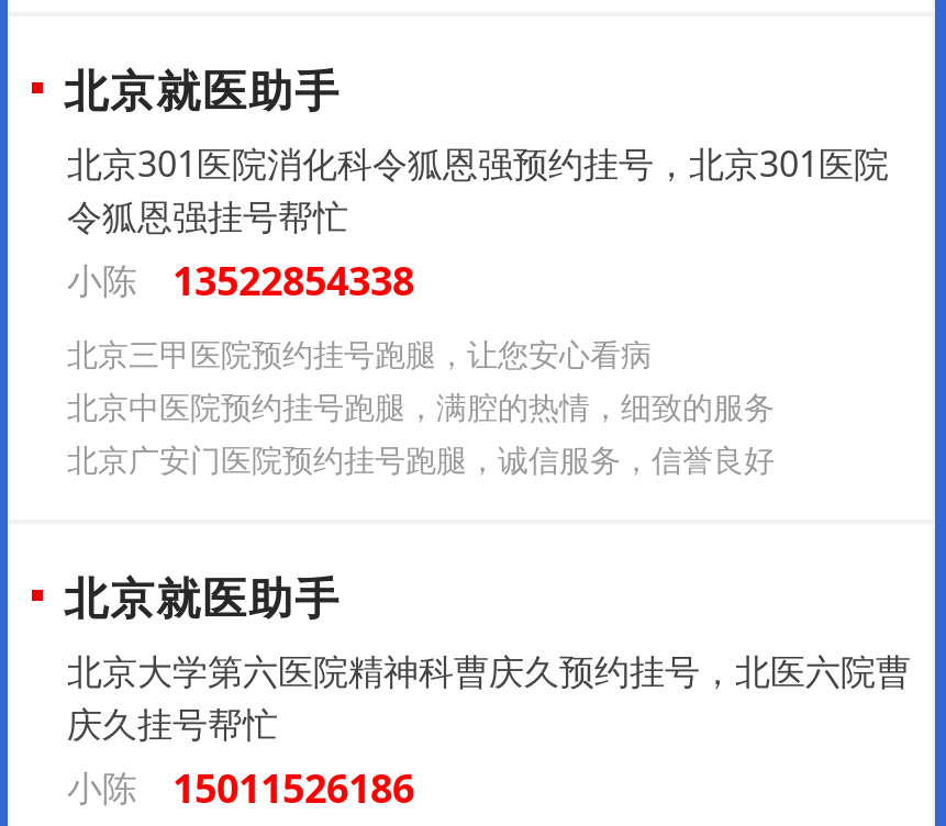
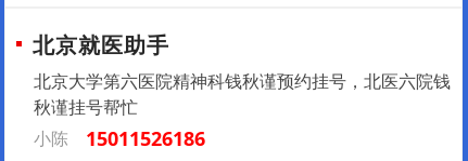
- 北京301医院消化科令狐恩强预约挂号，北京301医院
- 令狐恩强挂号帮忙
- 小陈
- 13522854338
- 北京三甲医院预约挂号跑腿，让您安心看病
- 北京中医院预约挂号跑腿，满腔的热情，细致的服务
- 北京广安门医院预约挂号跑腿，诚信服务，信誉良好
- 北京就医助手
- 北京大学第六医院精神科曹庆久预约挂号，北医六院曹
- 庆久挂号帮忙
+ 北京大学第六医院精神科钱秋谨预约挂号，北医六院钱
+ 秋谨挂号帮忙
